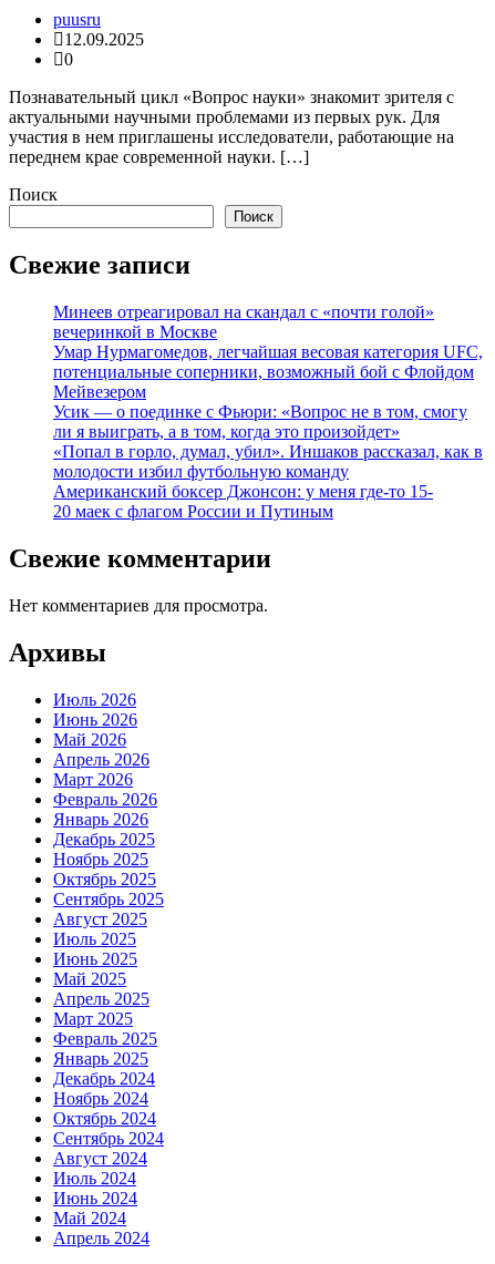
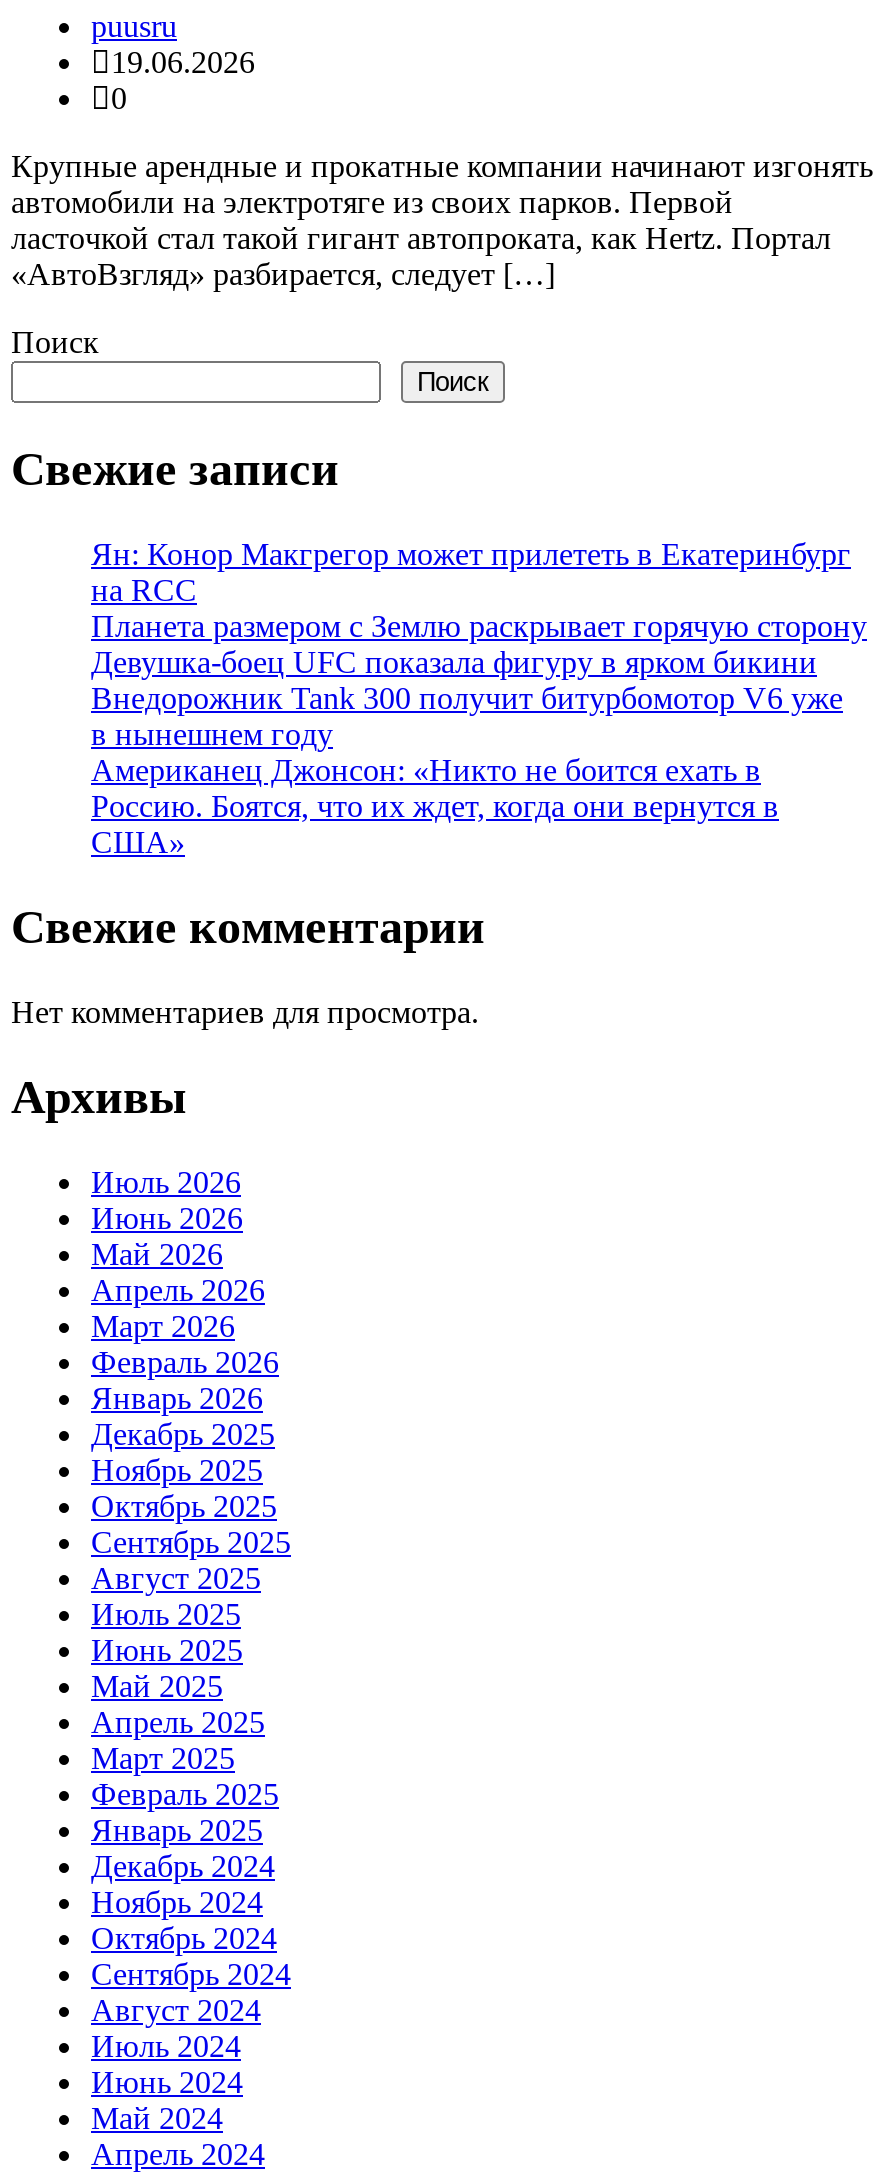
- 12.09.2025
+ 19.06.2026

- Познавательный цикл «Вопрос науки» знакомит зрителя с
- актуальными научными проблемами из первых рук. Для
- участия в нем приглашены исследователи, работающие на
- переднем крае современной науки. […]
+ Крупные арендные и прокатные компании начинают изгонять
+ автомобили на электротяге из своих парков. Первой
+ ласточкой стал такой гигант автопроката, как Hertz. Портал
+ «АвтоВзгляд» разбирается, следует […]

- Минеев отреагировал на скандал с «почти голой»
- вечеринкой в Москве
- Умар Нурмагомедов, легчайшая весовая категория UFC,
- потенциальные соперники, возможный бой с Флойдом
- Мейвезером
- Усик — о поединке с Фьюри: «Вопрос не в том, смогу
- ли я выиграть, а в том, когда это произойдет»
- «Попал в горло, думал, убил». Иншаков рассказал, как в
- молодости избил футбольную команду
- Американский боксер Джонсон: у меня где-то 15-
- 20 маек с флагом России и Путиным
+ Ян: Конор Макгрегор может прилететь в Екатеринбург
+ на RCC
+ Планета размером с Землю раскрывает горячую сторону
+ Девушка-боец UFC показала фигуру в ярком бикини
+ Внедорожник Tank 300 получит битурбомотор V6 уже
+ в нынешнем году
+ Американец Джонсон: «Никто не боится ехать в
+ Россию. Боятся, что их ждет, когда они вернутся в
+ США»
